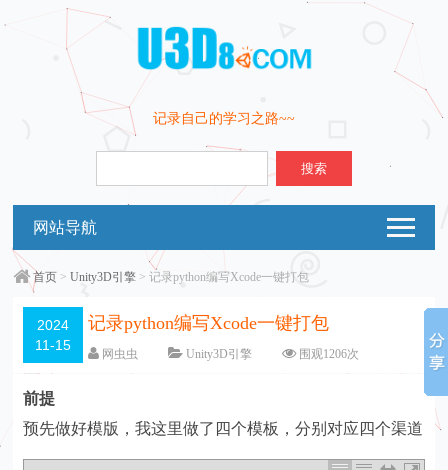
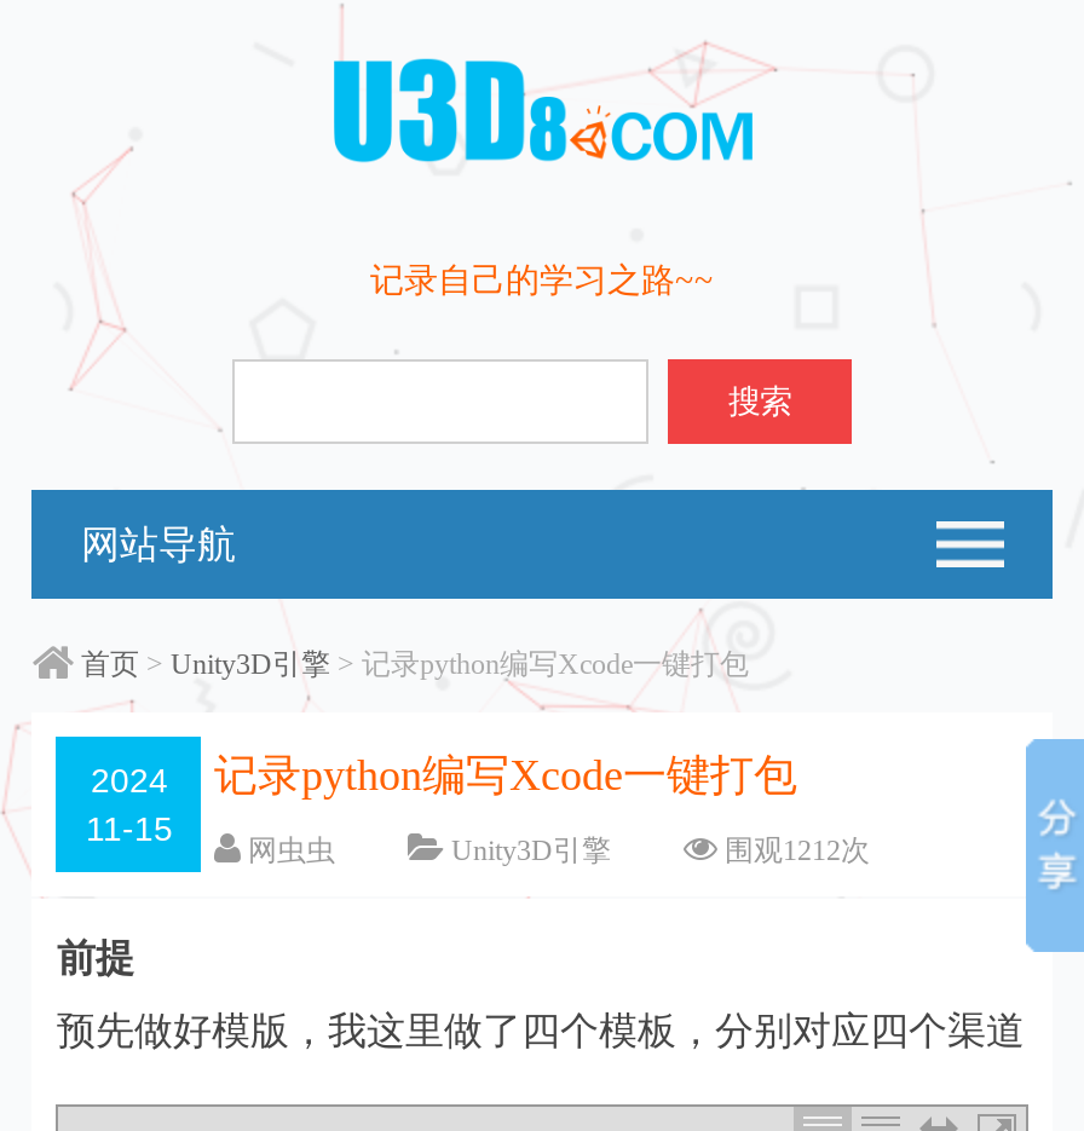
- 围观1206次
+ 围观1212次
